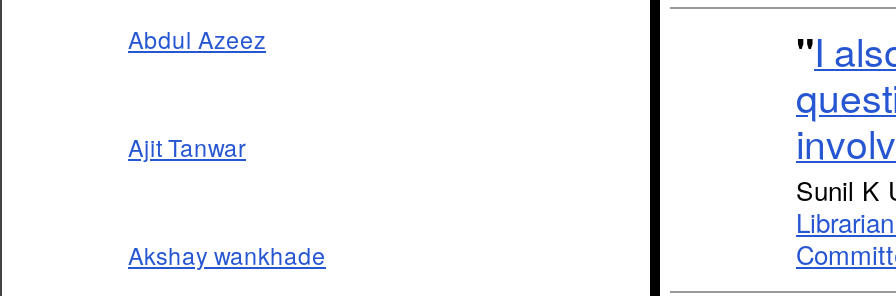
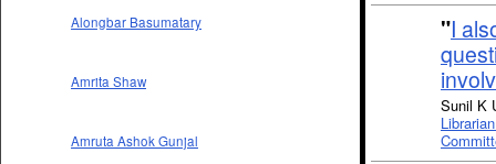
- Abdul Azeez
+ Alongbar Basumatary

- Ajit Tanwar
+ Amrita Shaw

- Akshay wankhade
+ Amruta Ashok Gunjal
